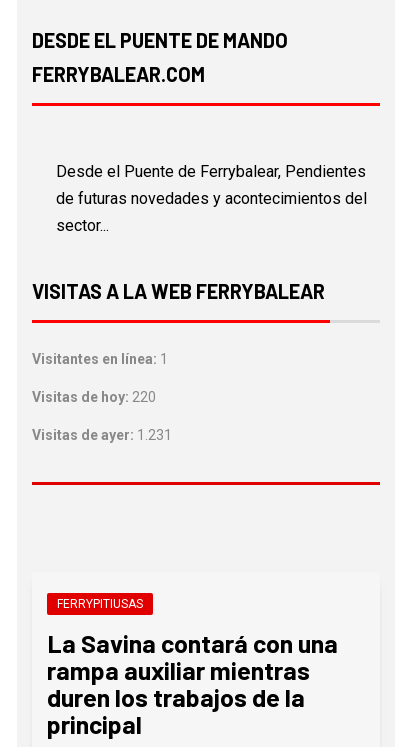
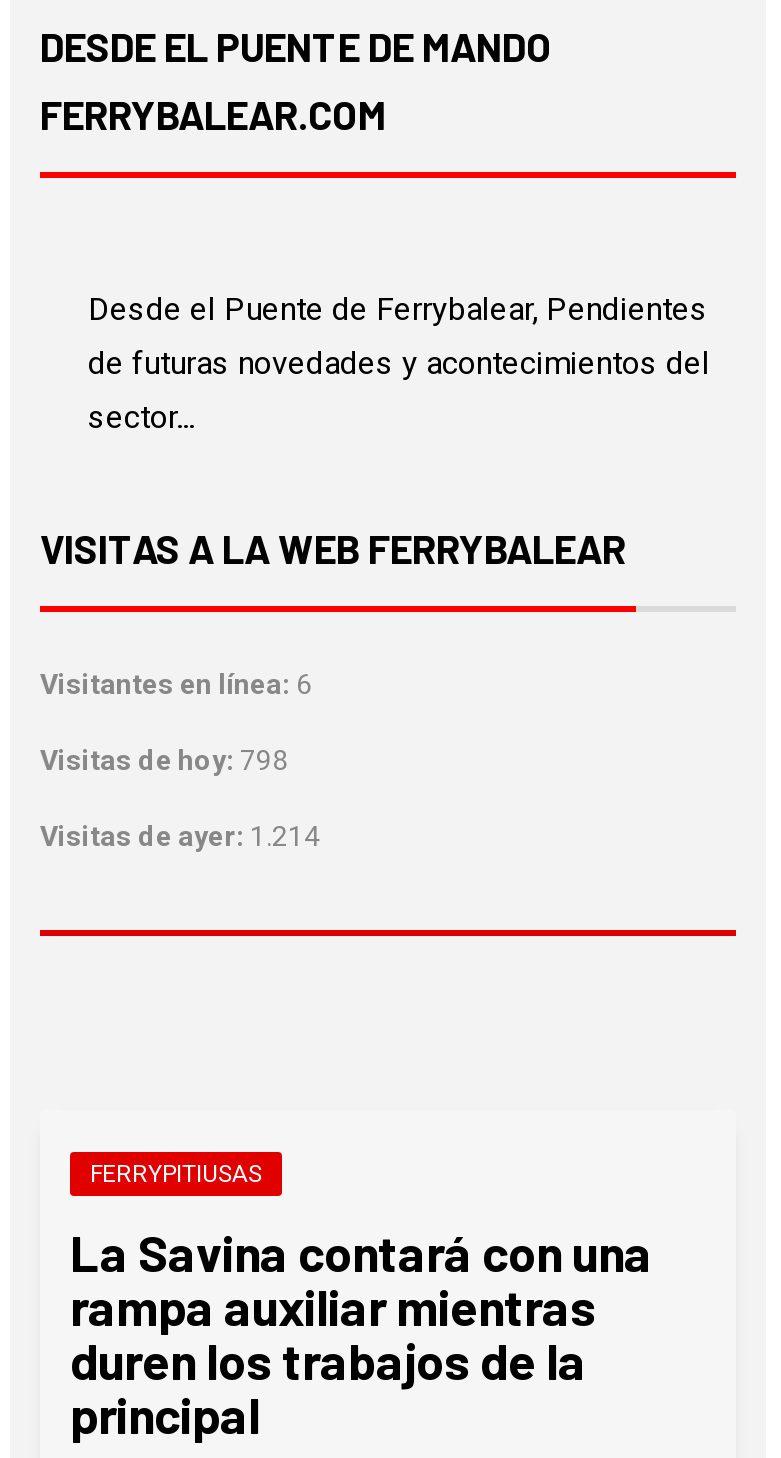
- Visitantes en línea: 1
+ Visitantes en línea: 6

- Visitas de hoy: 220
+ Visitas de hoy: 798

- Visitas de ayer: 1.231
+ Visitas de ayer: 1.214
